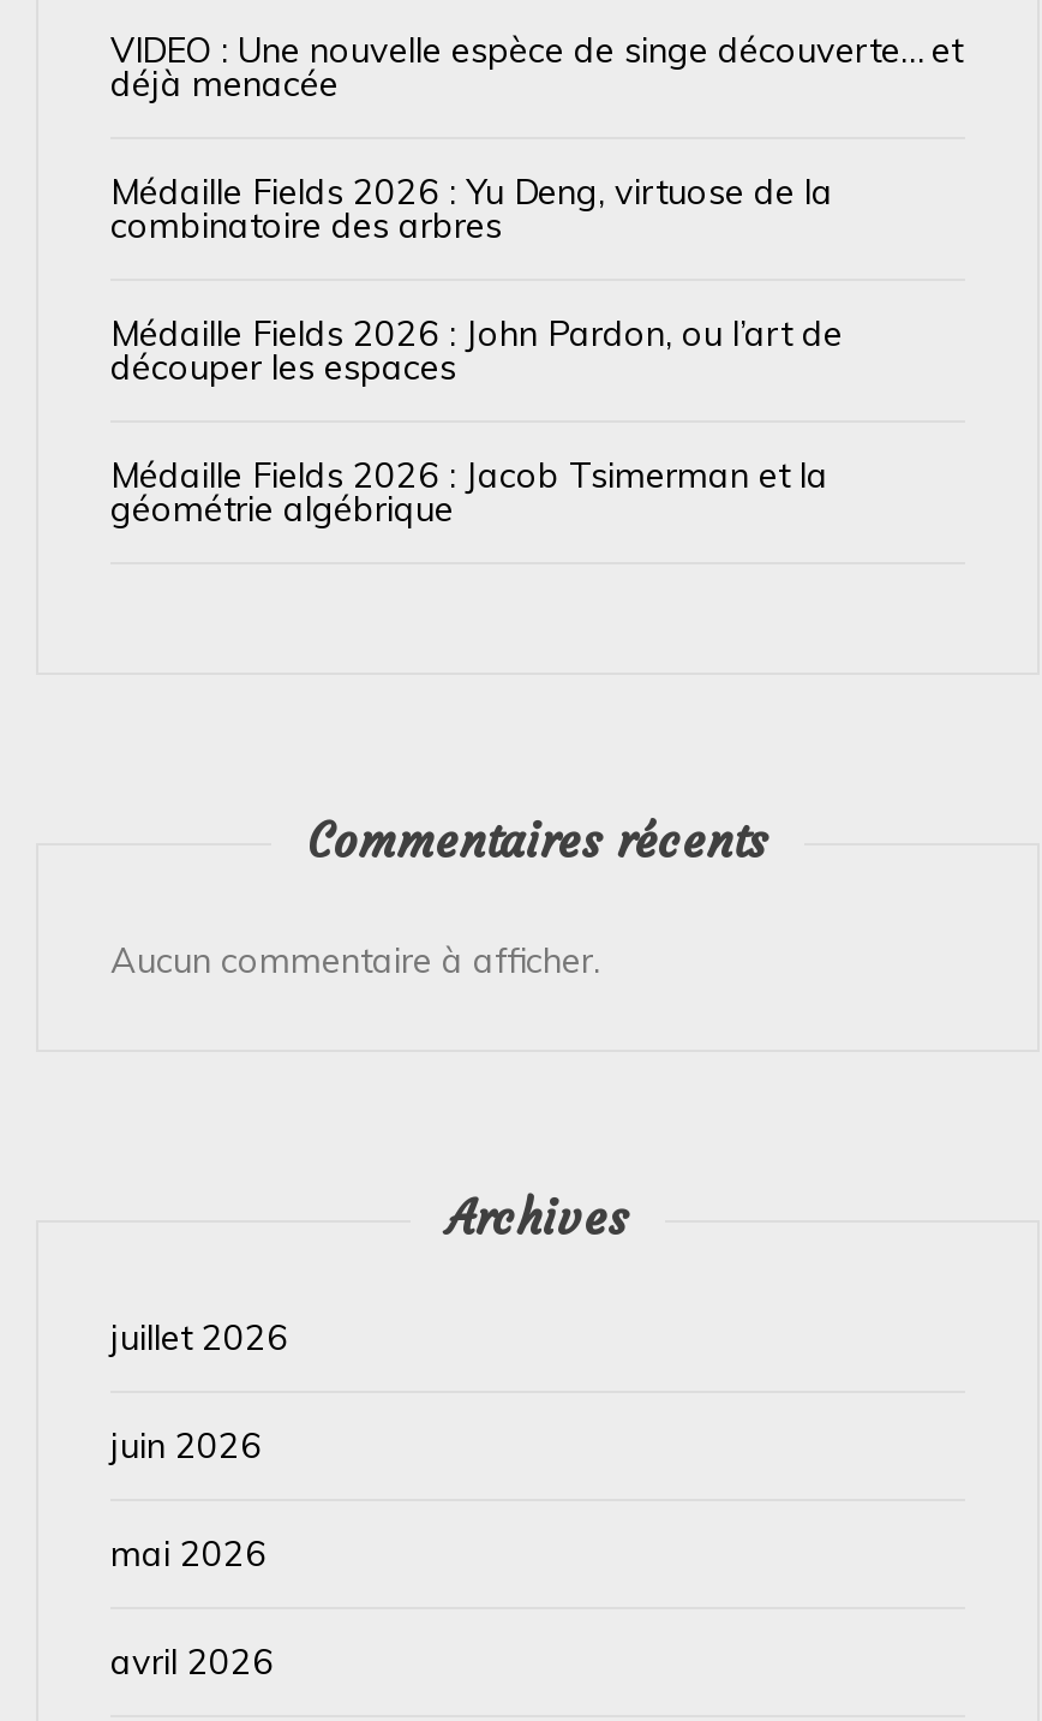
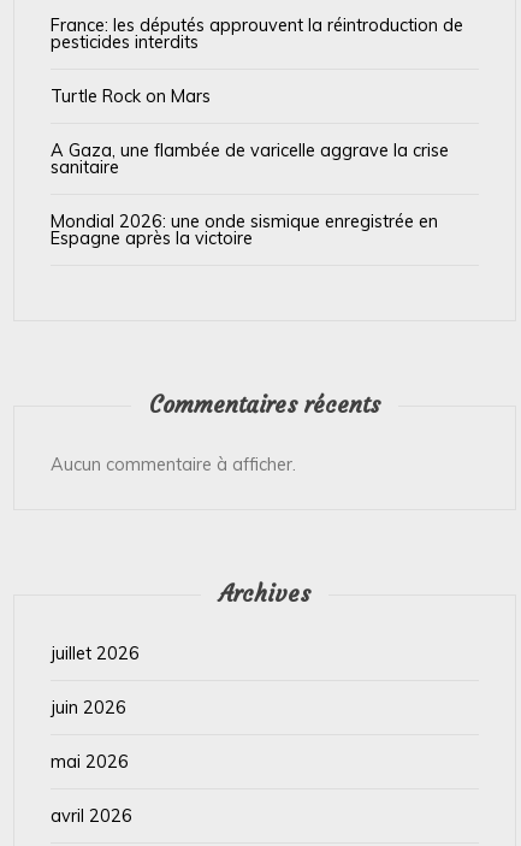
- VIDEO : Une nouvelle espèce de singe découverte… et
- déjà menacée
+ France: les députés approuvent la réintroduction de
+ pesticides interdits

- Médaille Fields 2026 : Yu Deng, virtuose de la
- combinatoire des arbres
+ Turtle Rock on Mars

- Médaille Fields 2026 : John Pardon, ou l’art de
- découper les espaces
+ A Gaza, une flambée de varicelle aggrave la crise
+ sanitaire

- Médaille Fields 2026 : Jacob Tsimerman et la
- géométrie algébrique
+ Mondial 2026: une onde sismique enregistrée en
+ Espagne après la victoire
